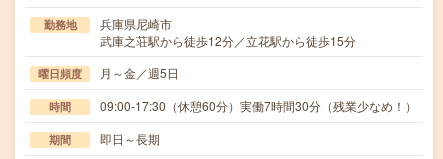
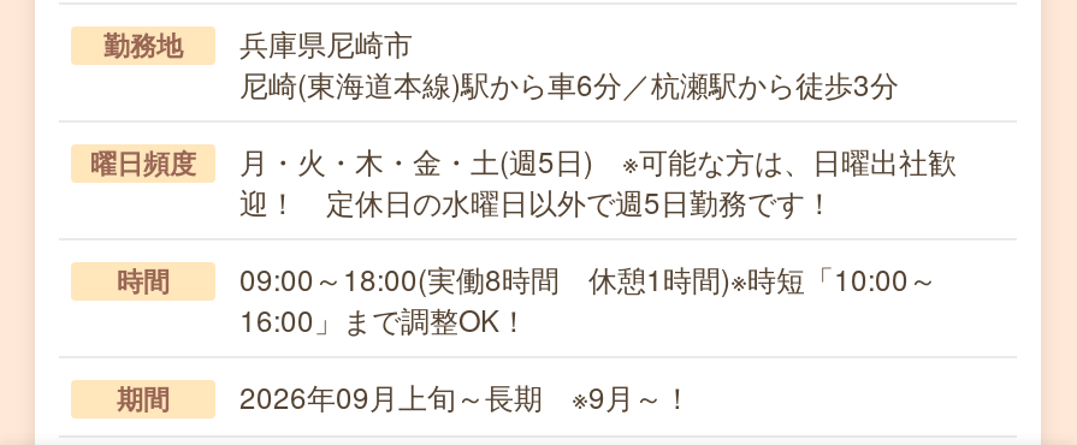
- 武庫之荘駅から徒歩12分／立花駅から徒歩15分
+ 尼崎(東海道本線)駅から車6分／杭瀬駅から徒歩3分

- 月～金／週5日
+ 月・火・木・金・土(週5日) ※可能な方は、日曜出社歓
+ 迎！ 定休日の水曜日以外で週5日勤務です！

- 09:00-17:30（休憩60分）実働7時間30分（残業少なめ！）
+ 09:00～18:00(実働8時間 休憩1時間)※時短「10:00～
+ 16:00」まで調整OK！

- 即日～長期
+ 2026年09月上旬～長期 ※9月～！
